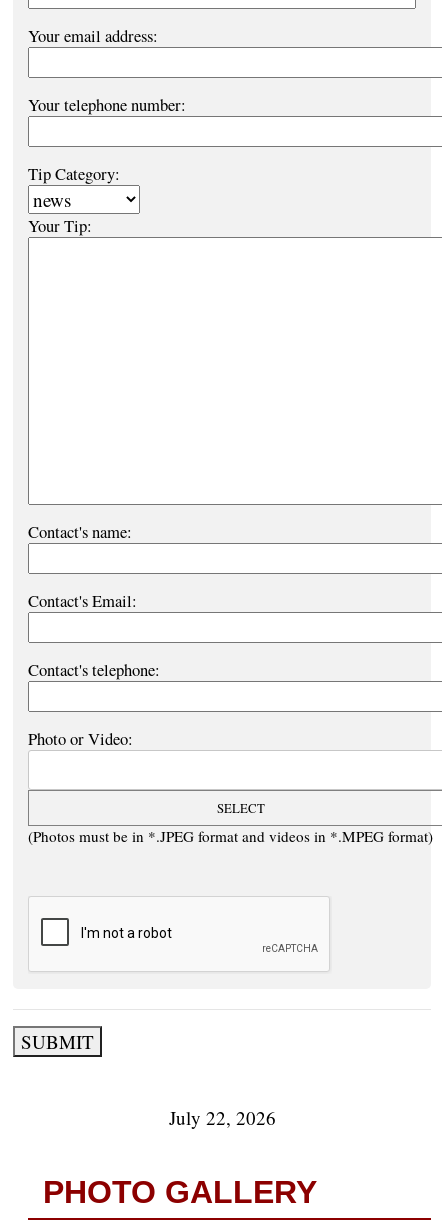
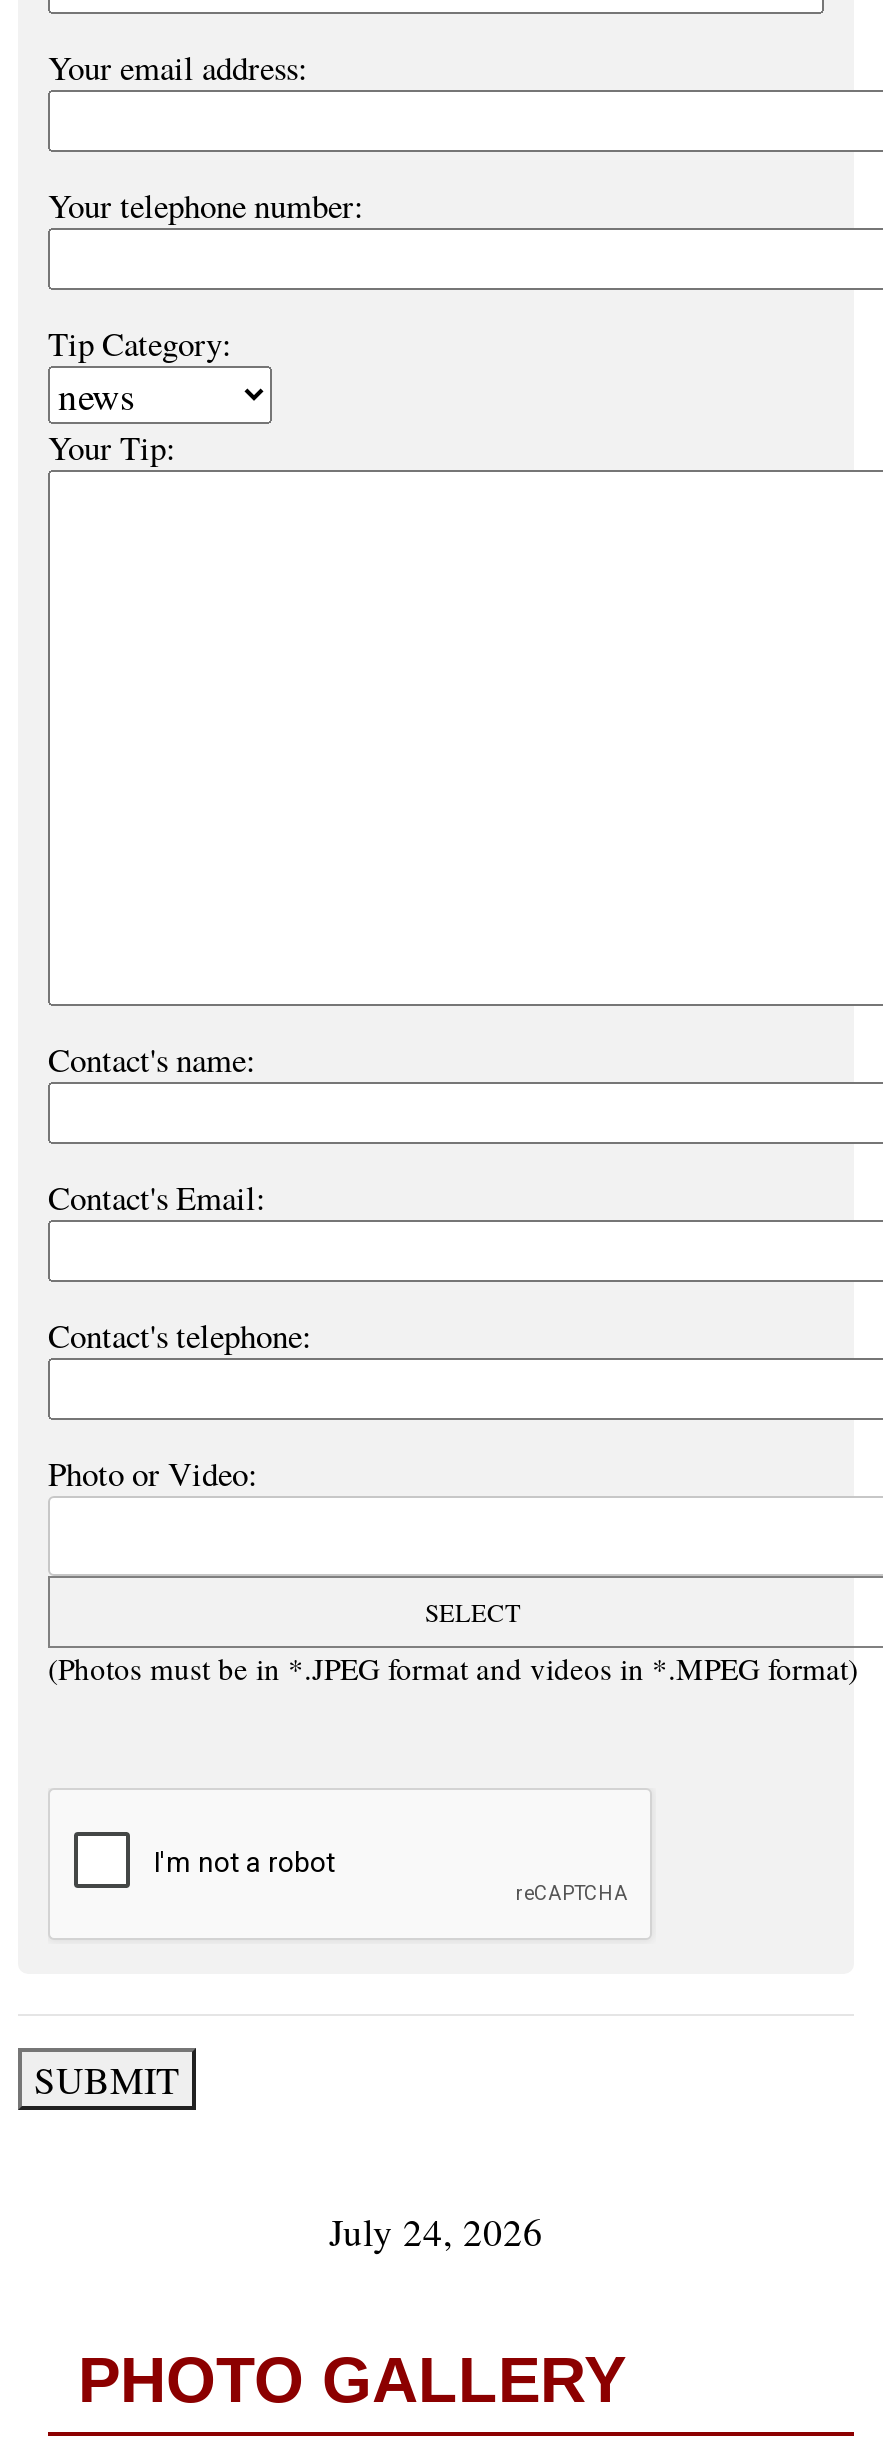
- July 22, 2026
+ July 24, 2026
